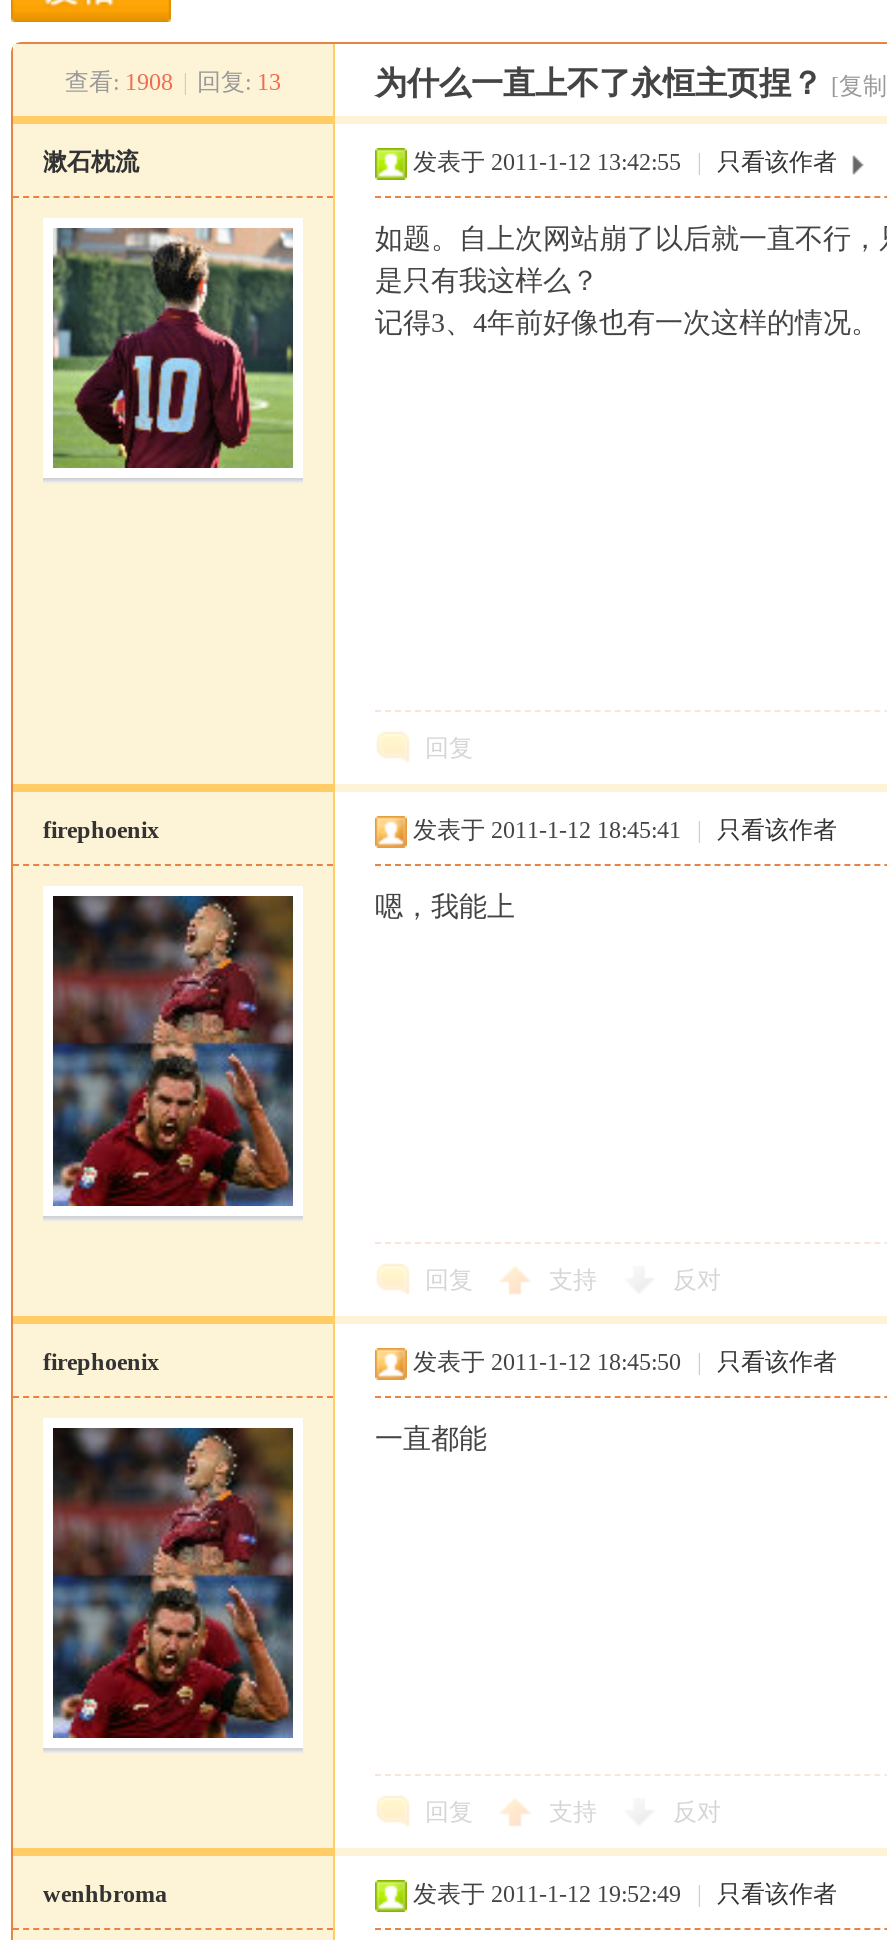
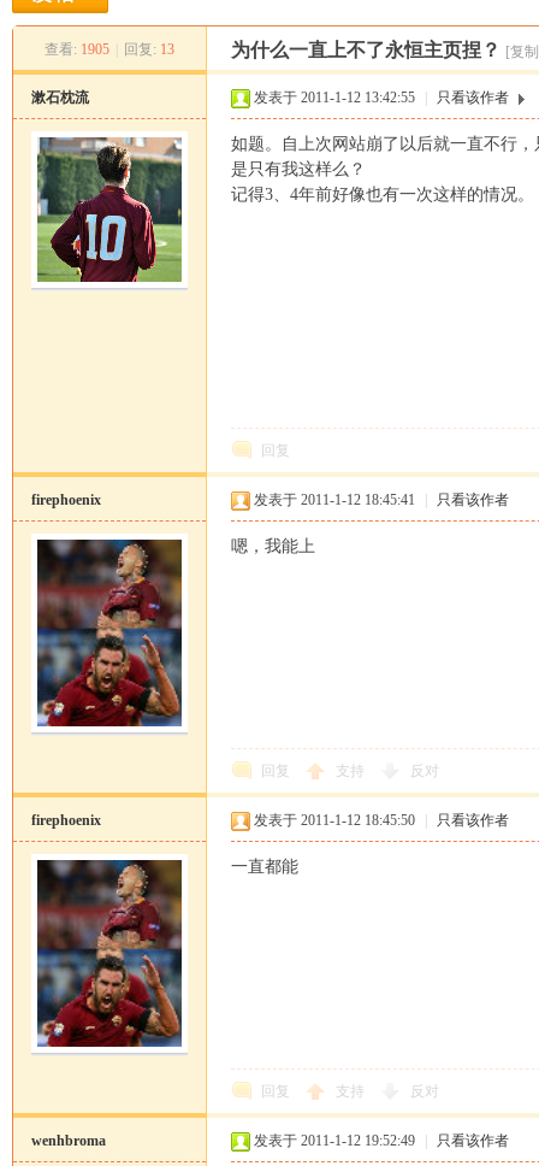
- 查看: 1908
+ 查看: 1905
